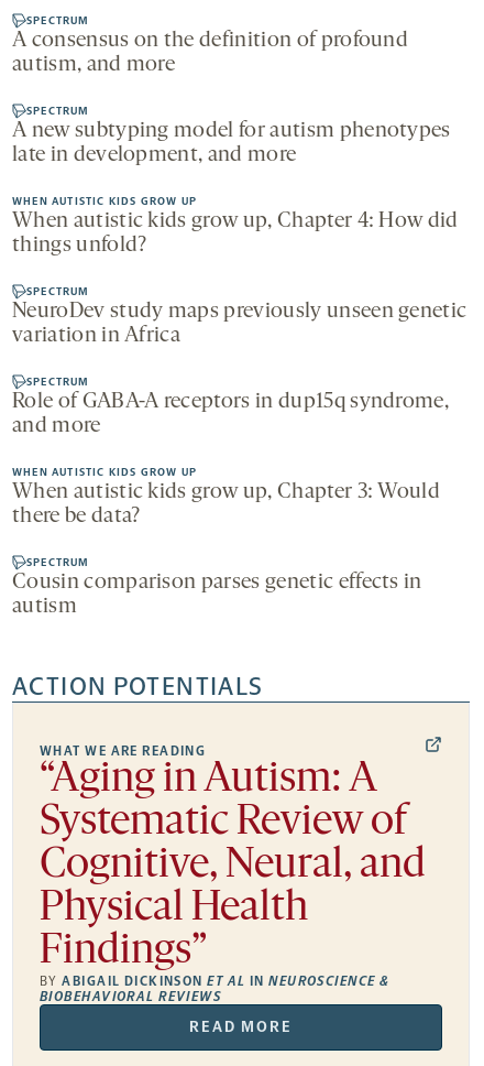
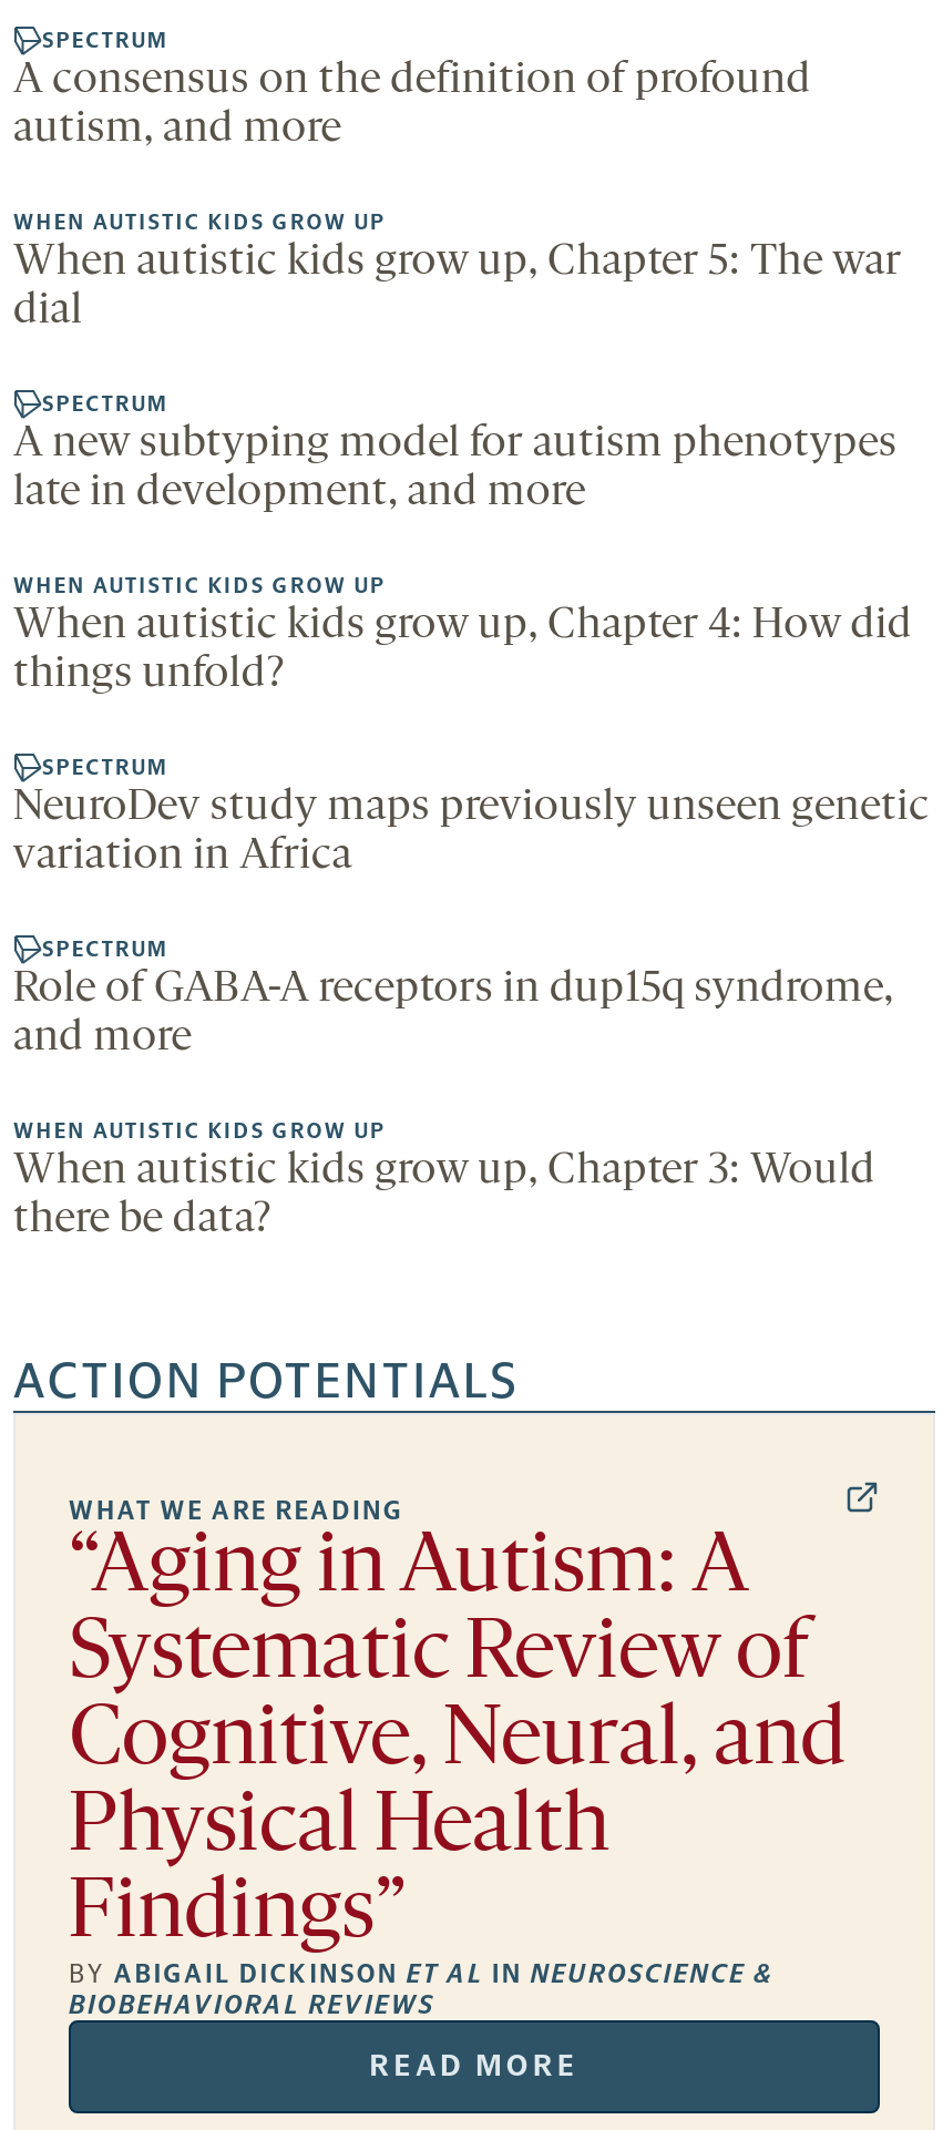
+ WHEN AUTISTIC KIDS GROW UP
+ When autistic kids grow up, Chapter 5: The war
+ dial

moved down: SPECTRUM | A new subtyping model for autism phenotypes | late in development, and more | ... | When autistic kids grow up, Chapter 3: Would | there be data?

- SPECTRUM
- Cousin comparison parses genetic effects in
- autism
